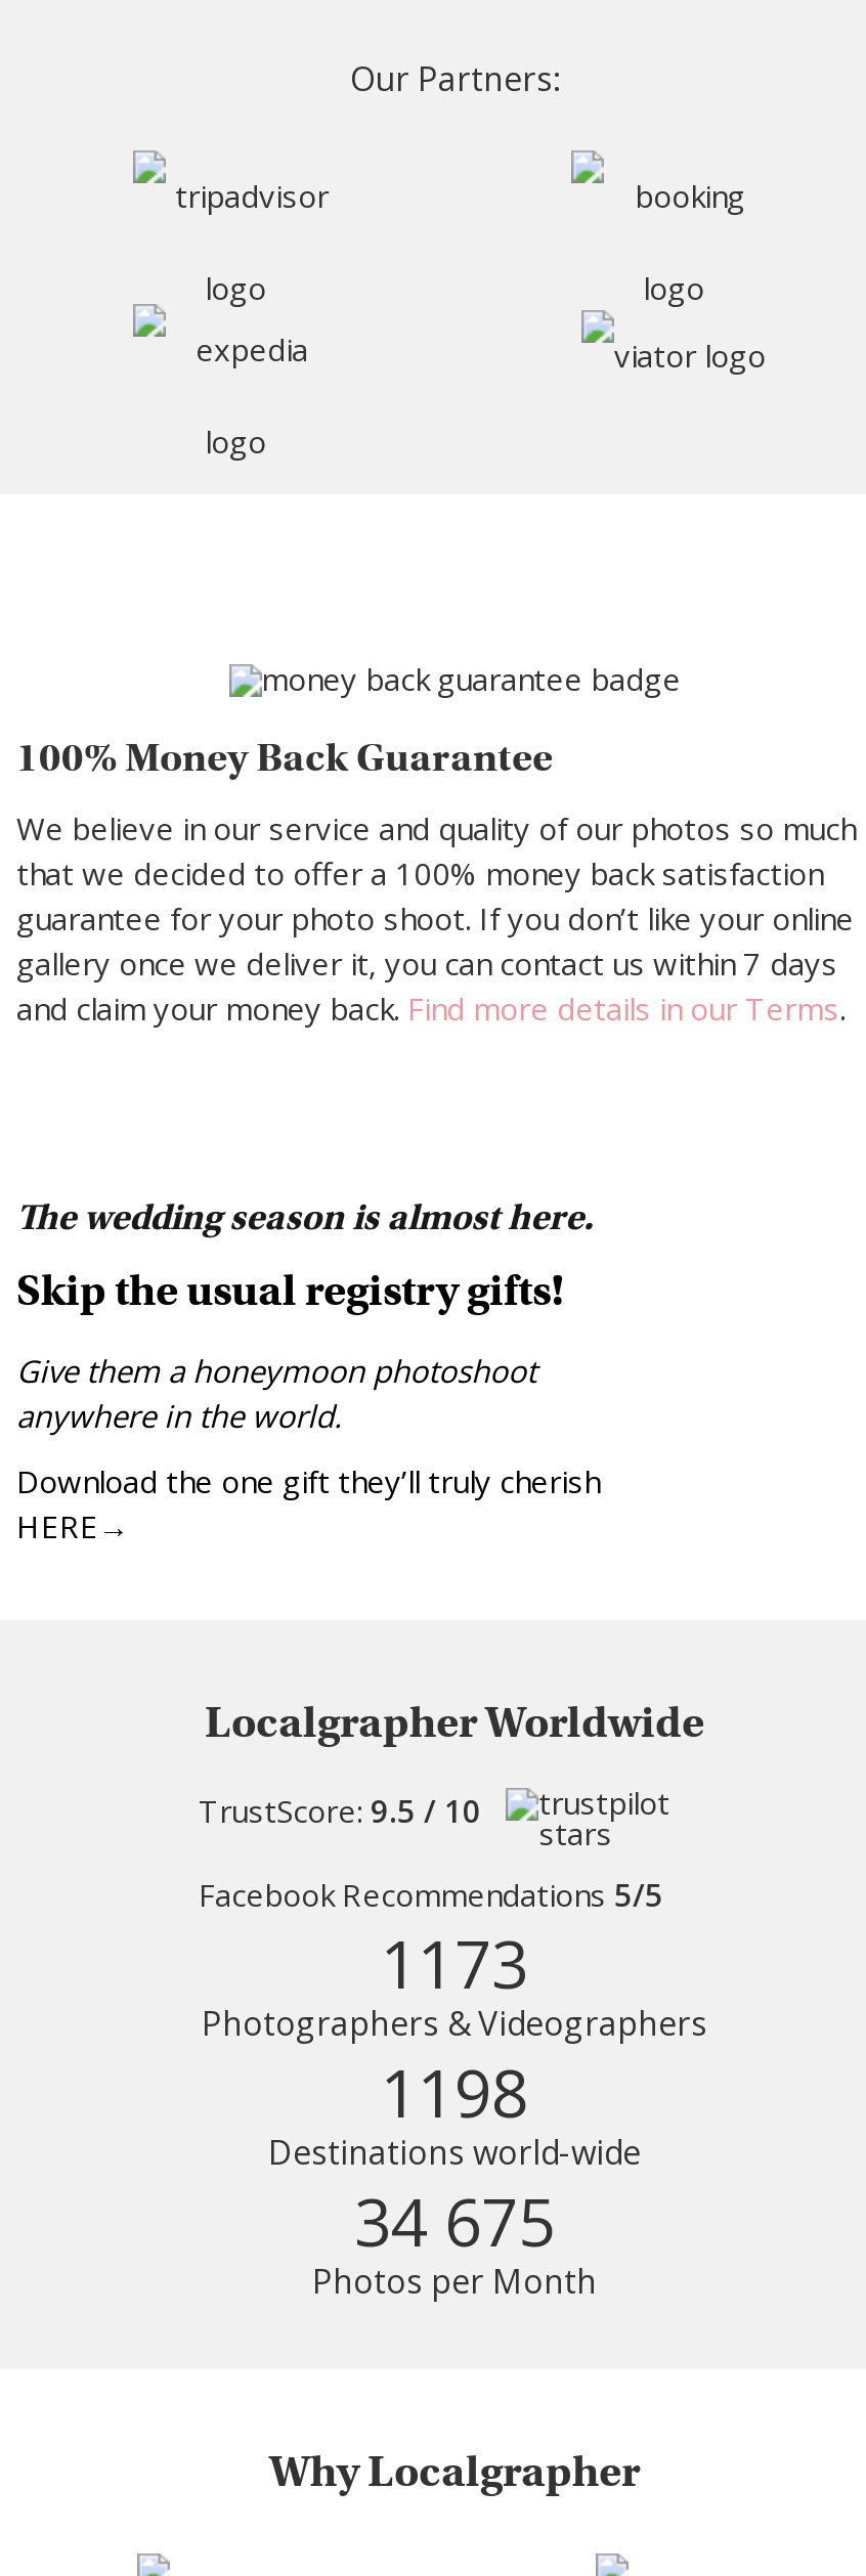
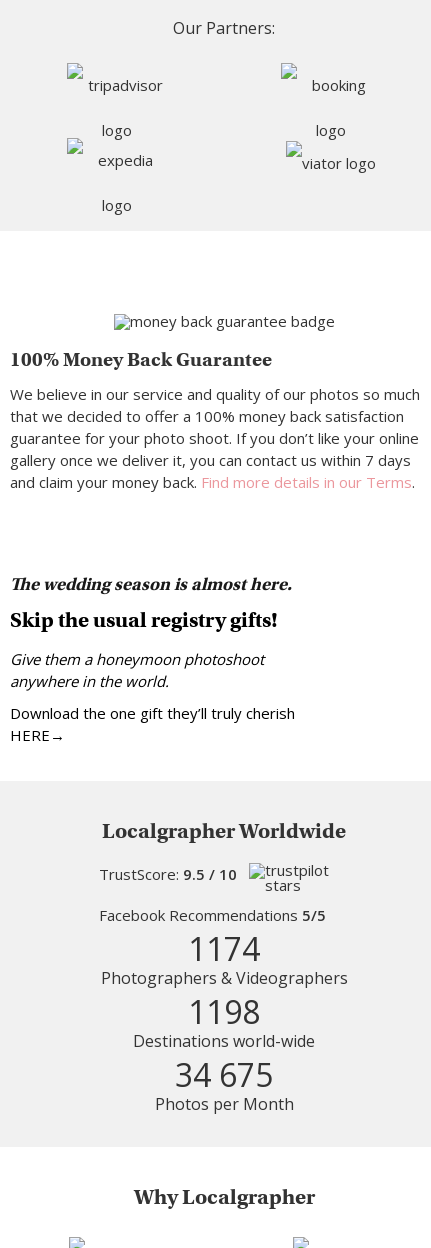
- 1173
+ 1174
